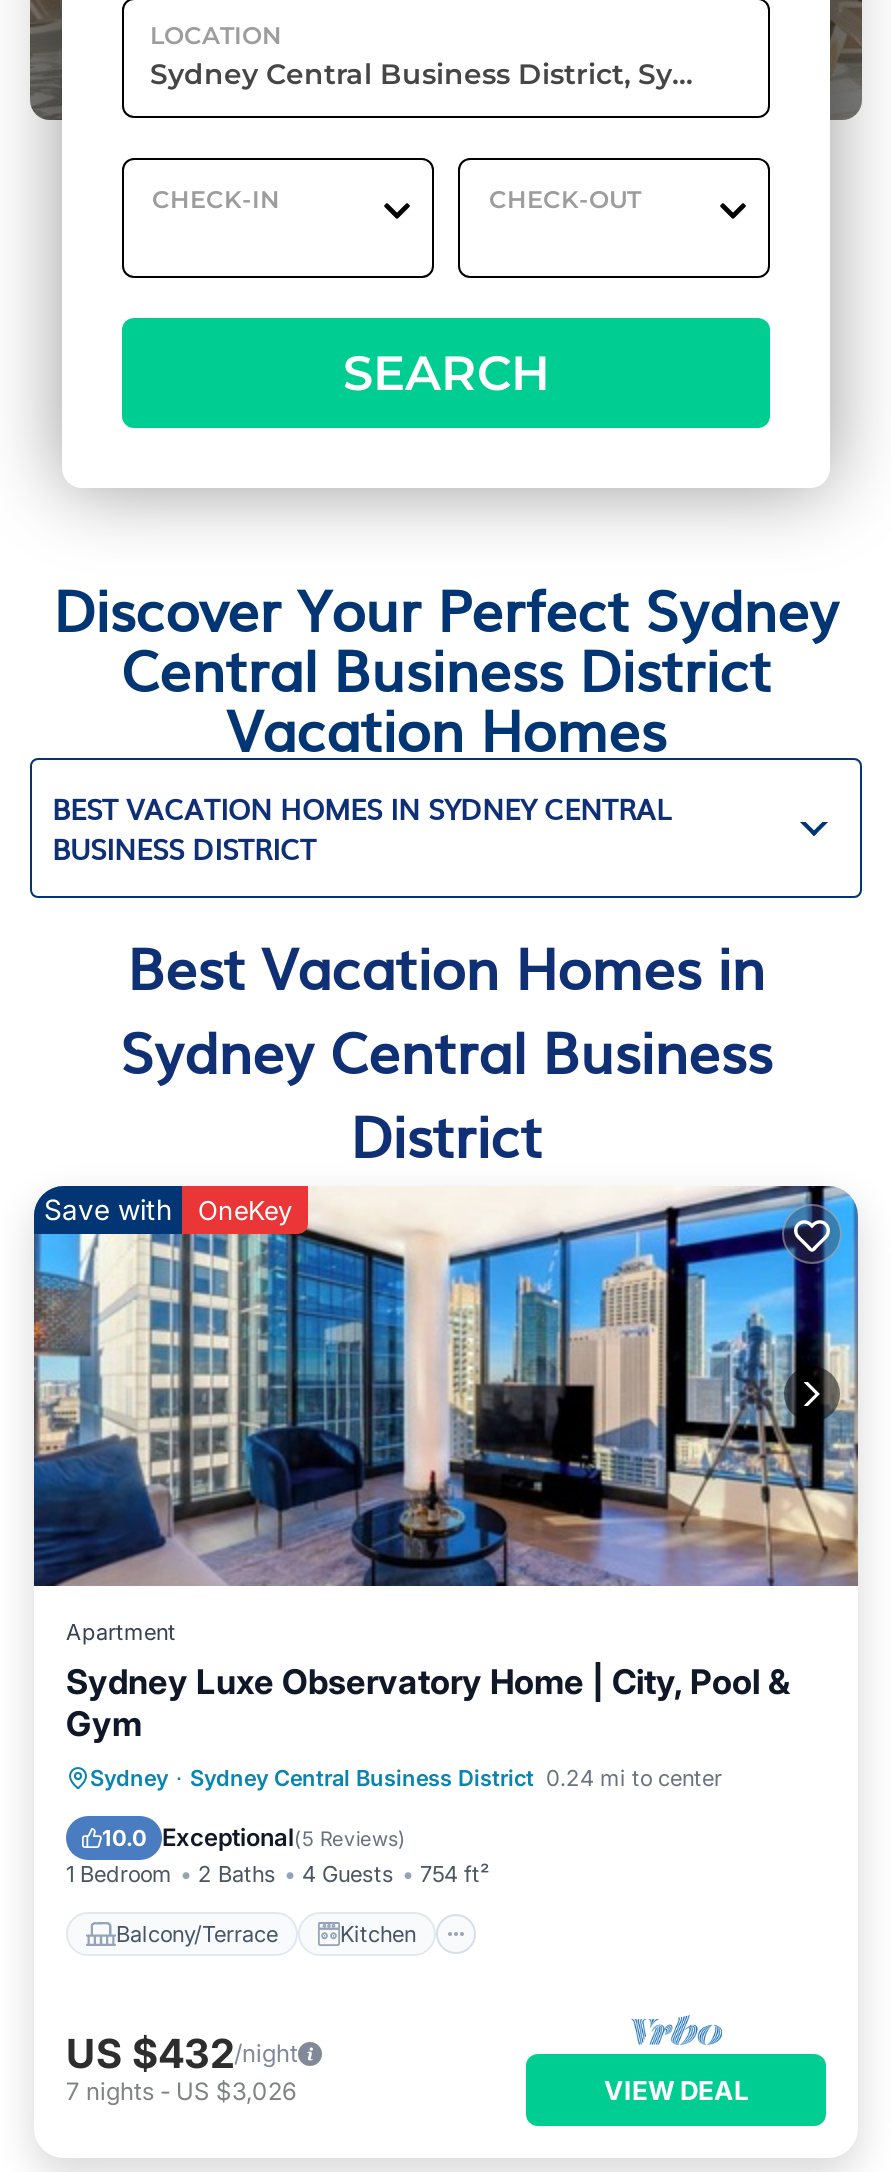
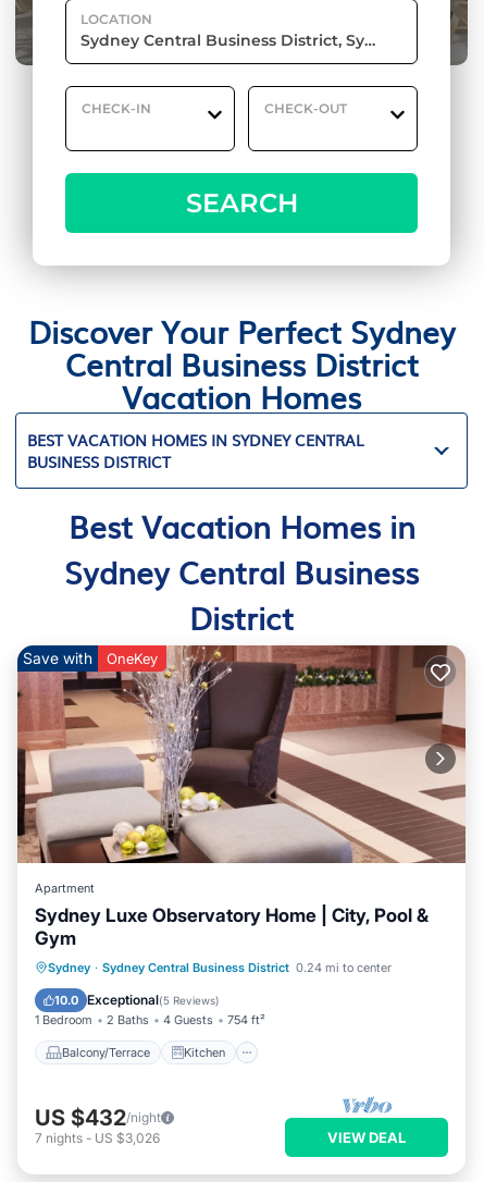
- [image]
+ [image]
